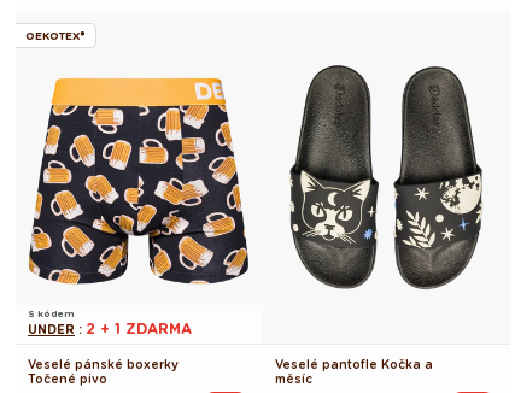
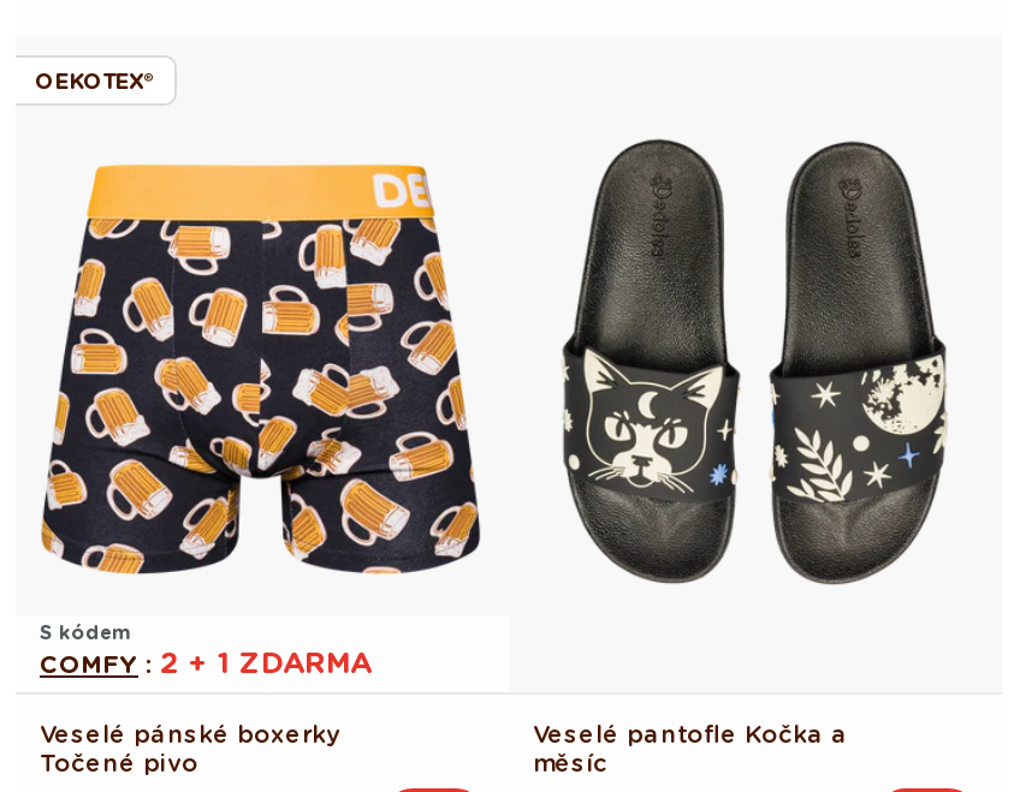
- UNDER: 2 + 1 ZDARMA
+ COMFY: 2 + 1 ZDARMA
